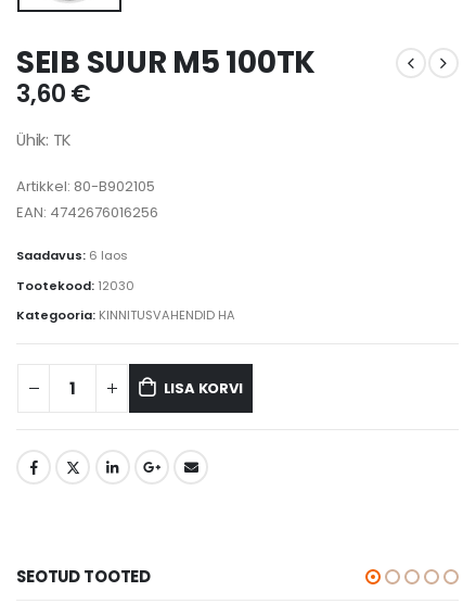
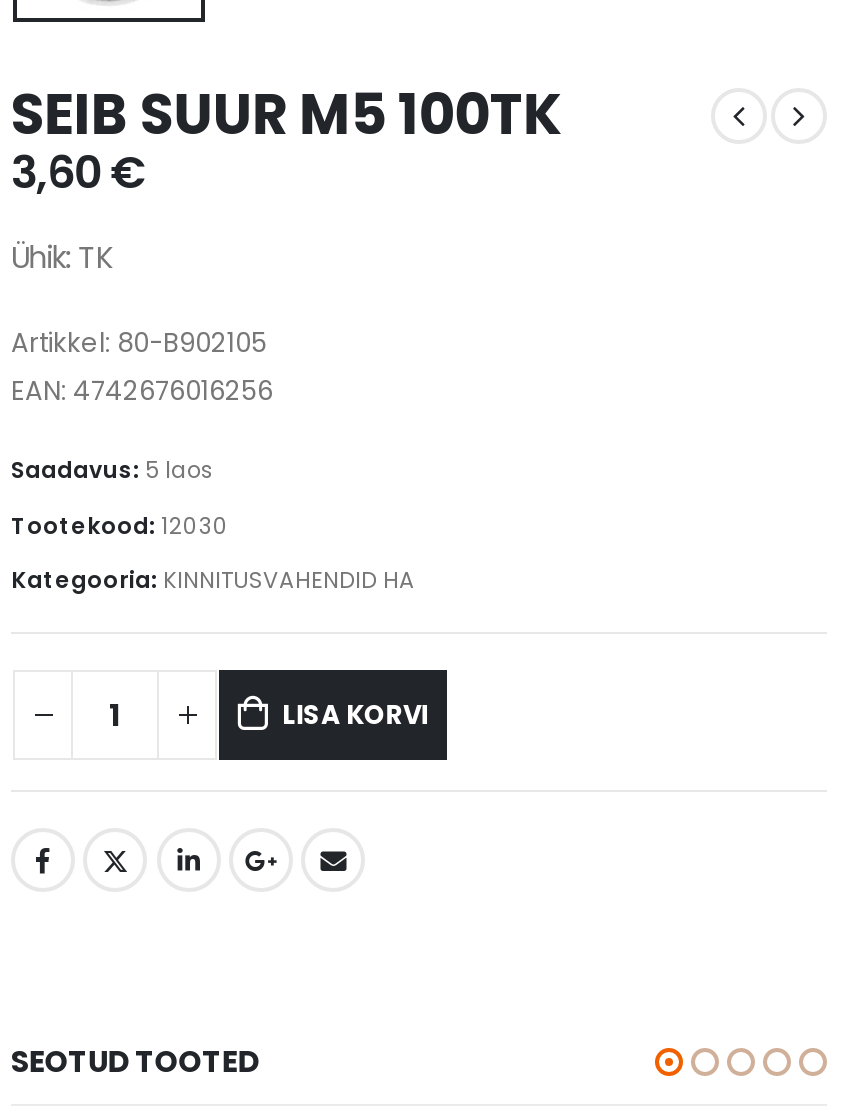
- Saadavus: 6 laos
+ Saadavus: 5 laos
